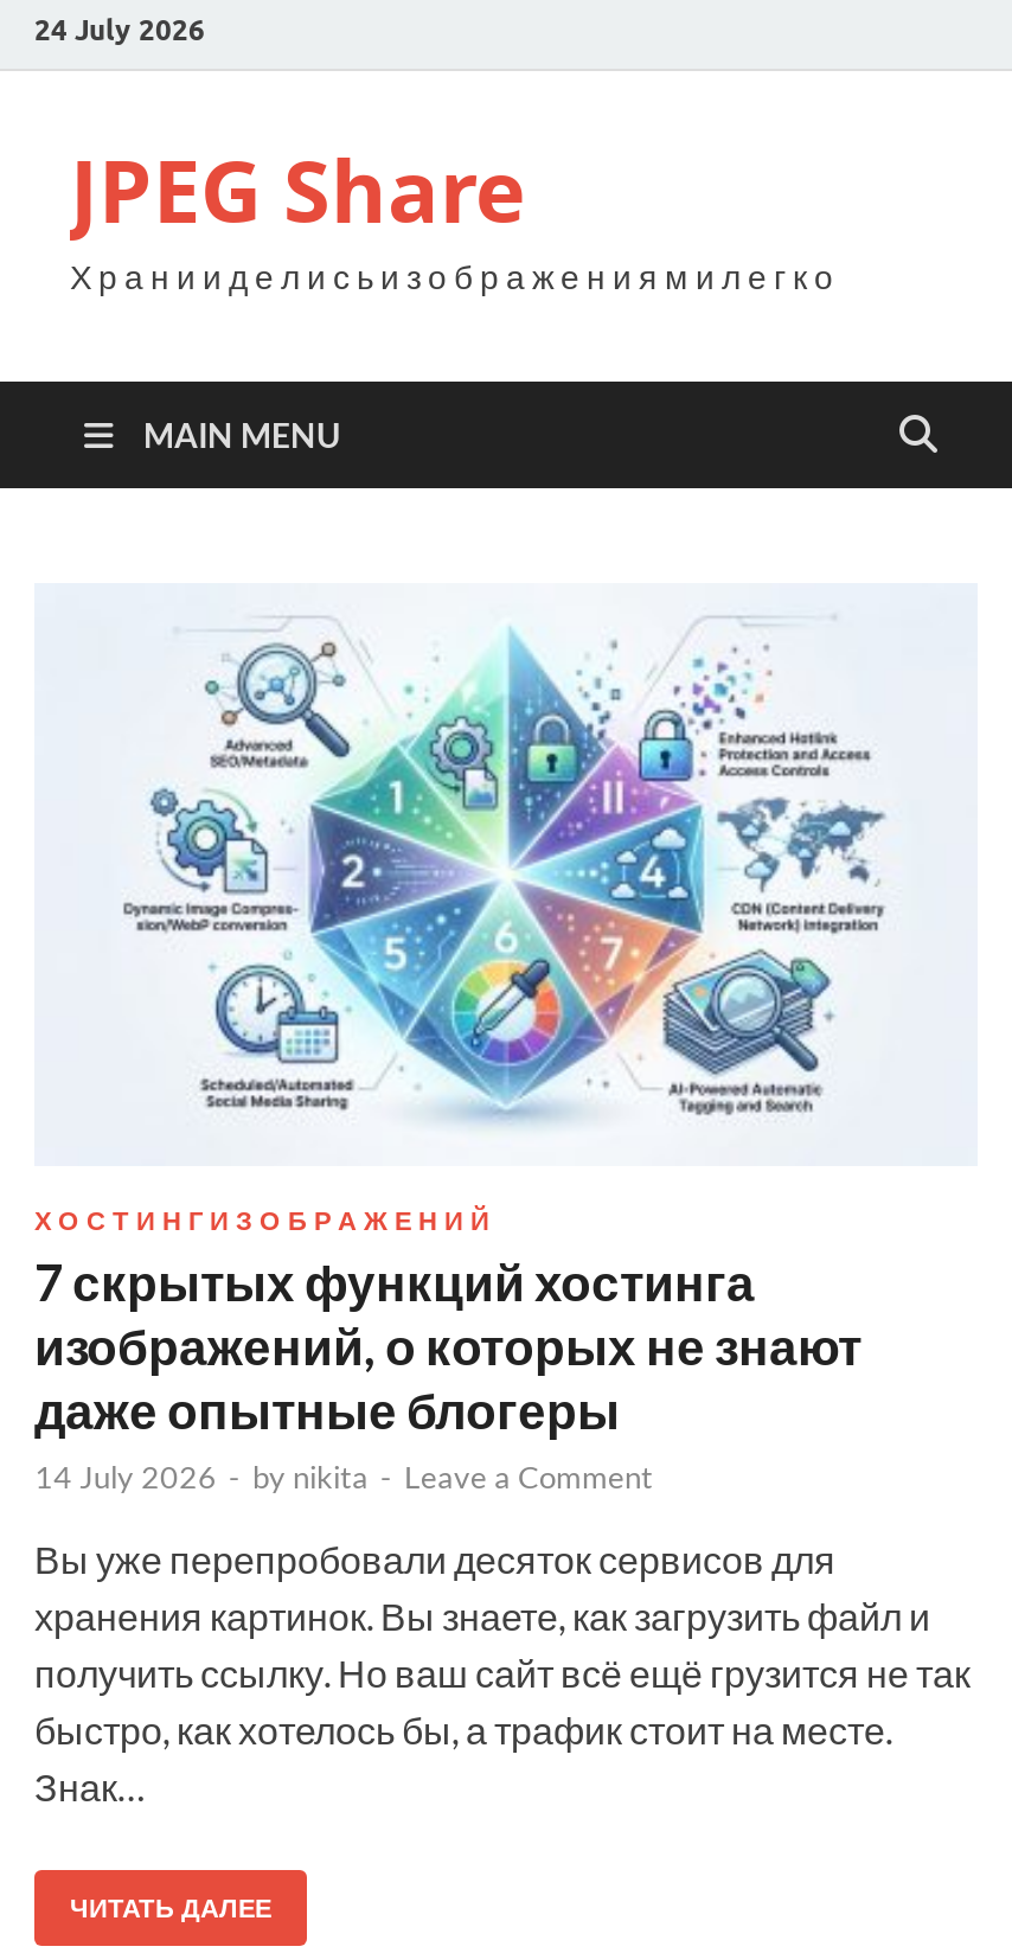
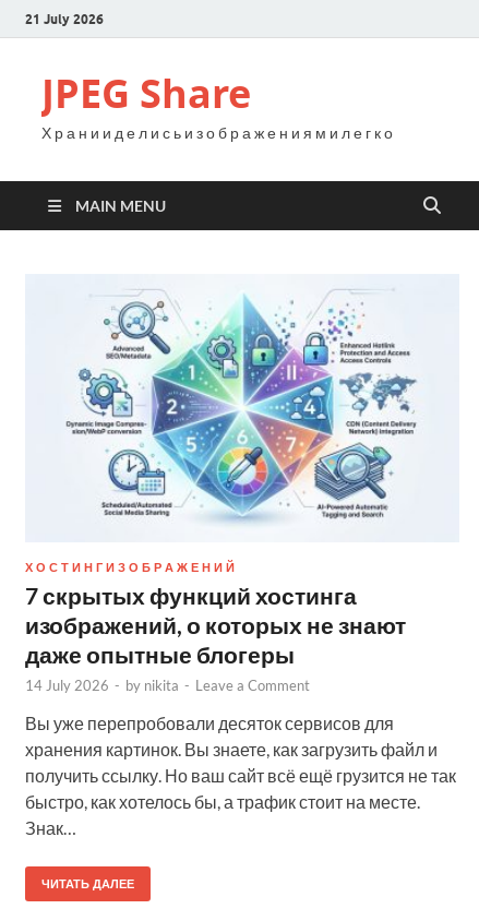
- 24 July 2026
+ 21 July 2026
